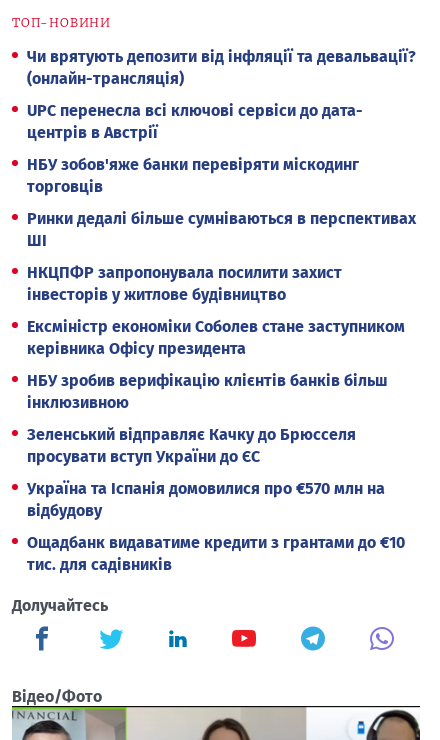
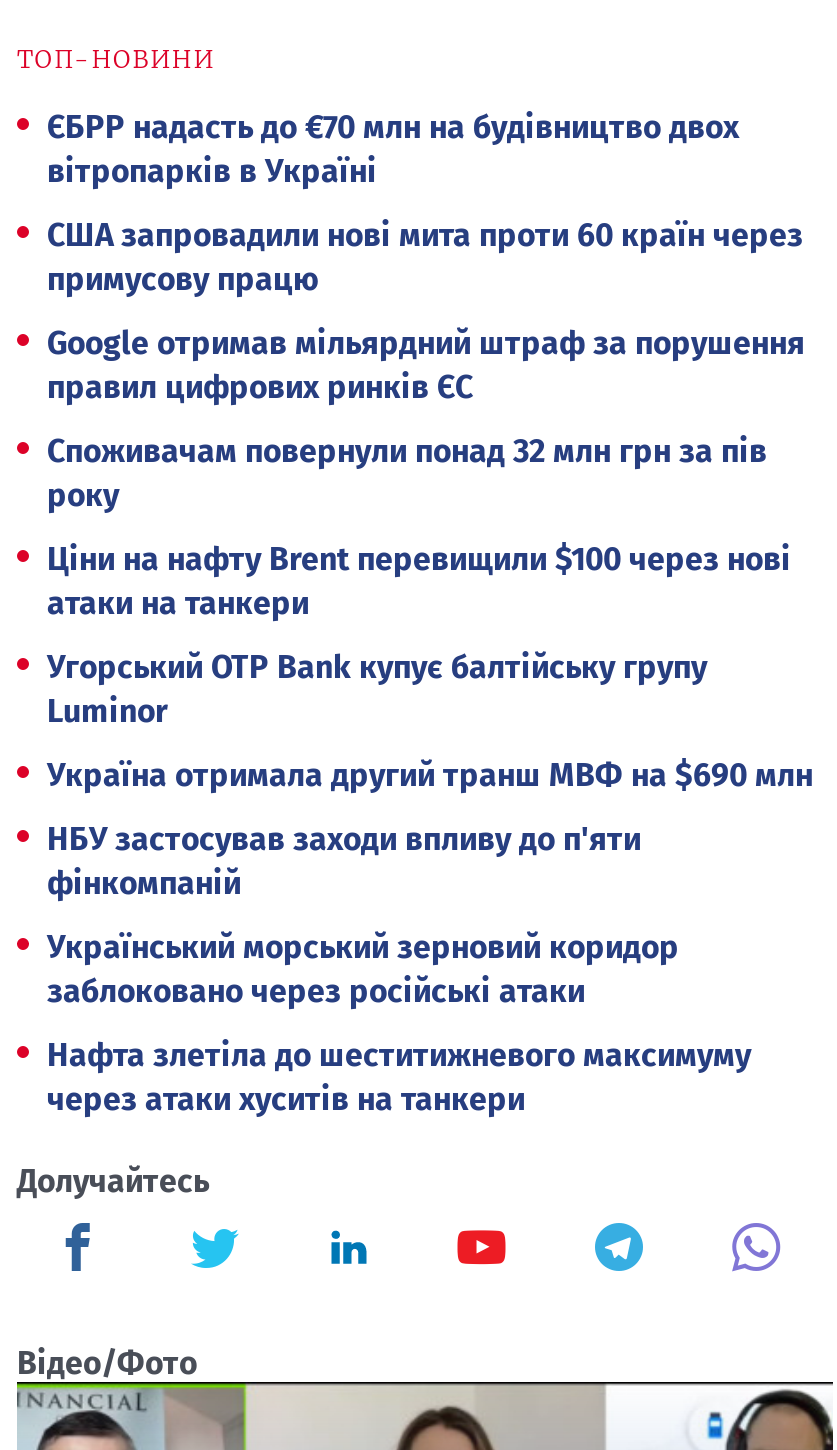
- Чи врятують депозити від інфляції та девальвації?
- (онлайн-трансляція)
+ ЄБРР надасть до €70 млн на будівництво двох
+ вітропарків в Україні

- UPC перенесла всі ключові сервіси до дата-
- центрів в Австрії
+ США запровадили нові мита проти 60 країн через
+ примусову працю

- НБУ зобов'яже банки перевіряти міскодинг
- торговців
+ Google отримав мільярдний штраф за порушення
+ правил цифрових ринків ЄС

- Ринки дедалі більше сумніваються в перспективах
- ШІ
+ Споживачам повернули понад 32 млн грн за пів
+ року

- НКЦПФР запропонувала посилити захист
- інвесторів у житлове будівництво
+ Ціни на нафту Brent перевищили $100 через нові
+ атаки на танкери

- Ексміністр економіки Соболев стане заступником
- керівника Офісу президента
+ Угорський OTP Bank купує балтійську групу
+ Luminor

- НБУ зробив верифікацію клієнтів банків більш
- інклюзивною
+ Україна отримала другий транш МВФ на $690 млн

- Зеленський відправляє Качку до Брюсселя
- просувати вступ України до ЄС
+ НБУ застосував заходи впливу до п'яти
+ фінкомпаній

- Україна та Іспанія домовилися про €570 млн на
- відбудову
+ Український морський зерновий коридор
+ заблоковано через російські атаки

- Ощадбанк видаватиме кредити з грантами до €10
- тис. для садівників
+ Нафта злетіла до шеститижневого максимуму
+ через атаки хуситів на танкери
